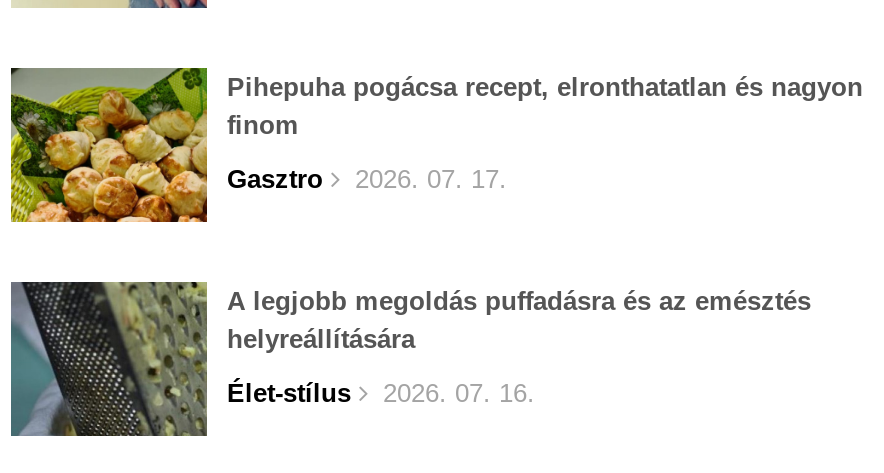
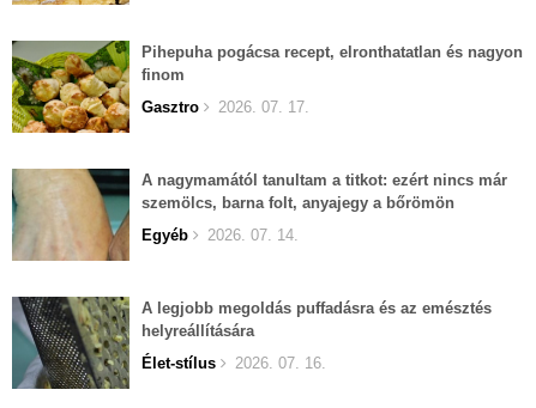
+ [image]
+ A nagymamától tanultam a titkot: ezért nincs már
+ szemölcs, barna folt, anyajegy a bőrömön
+ Egyéb
+ 2026. 07. 14.
